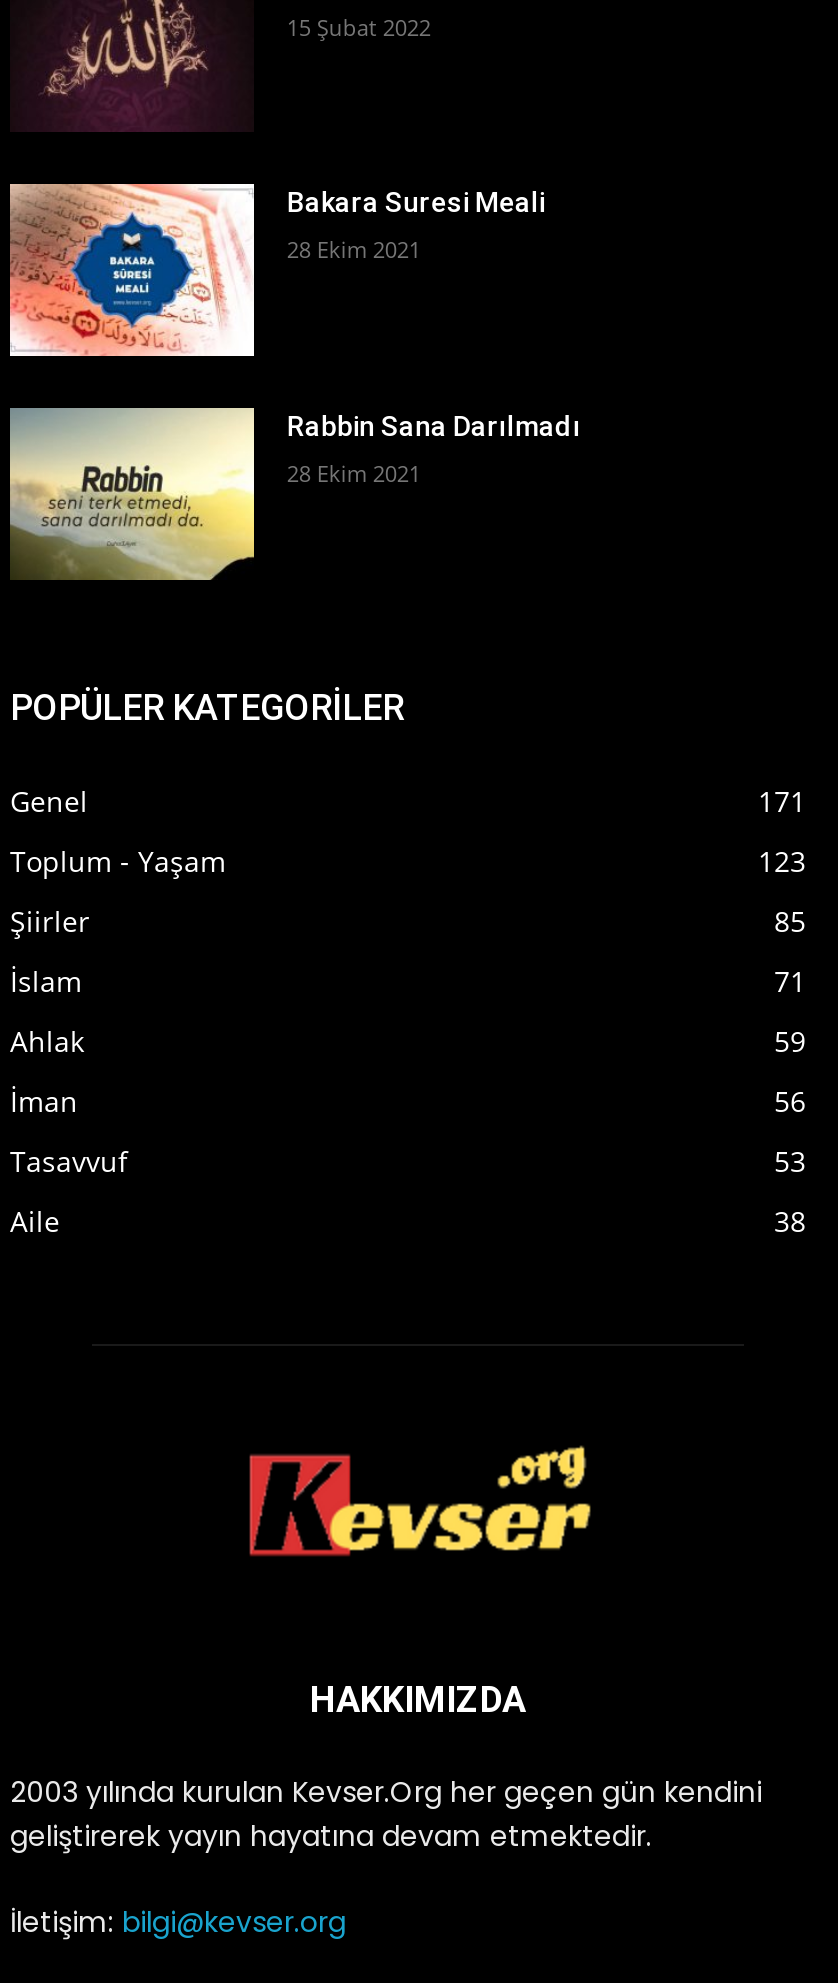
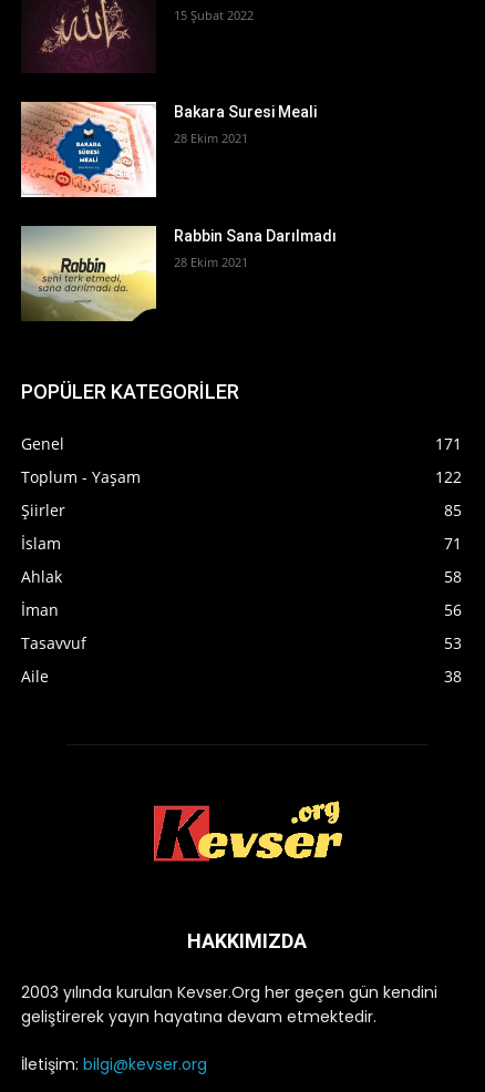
- 123
+ 122

- 59
+ 58
